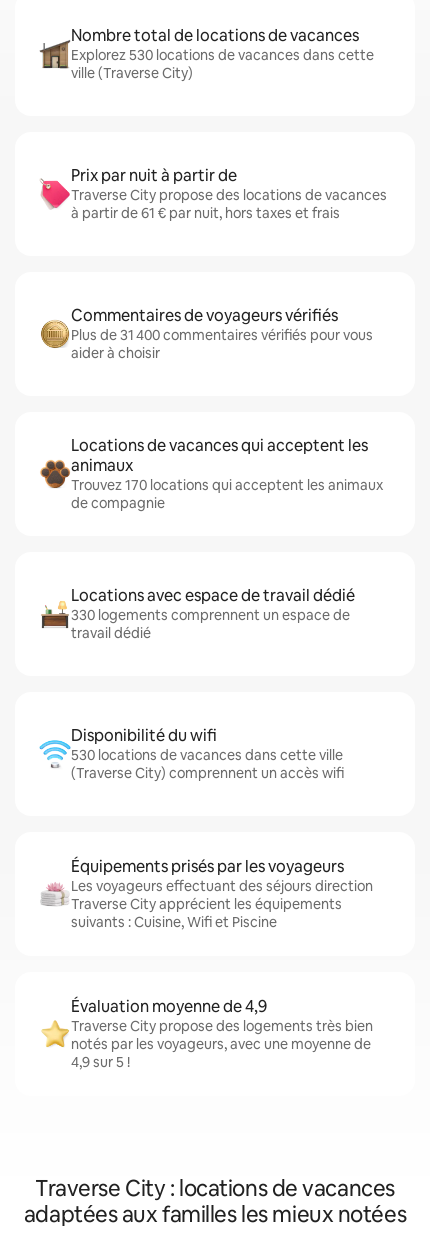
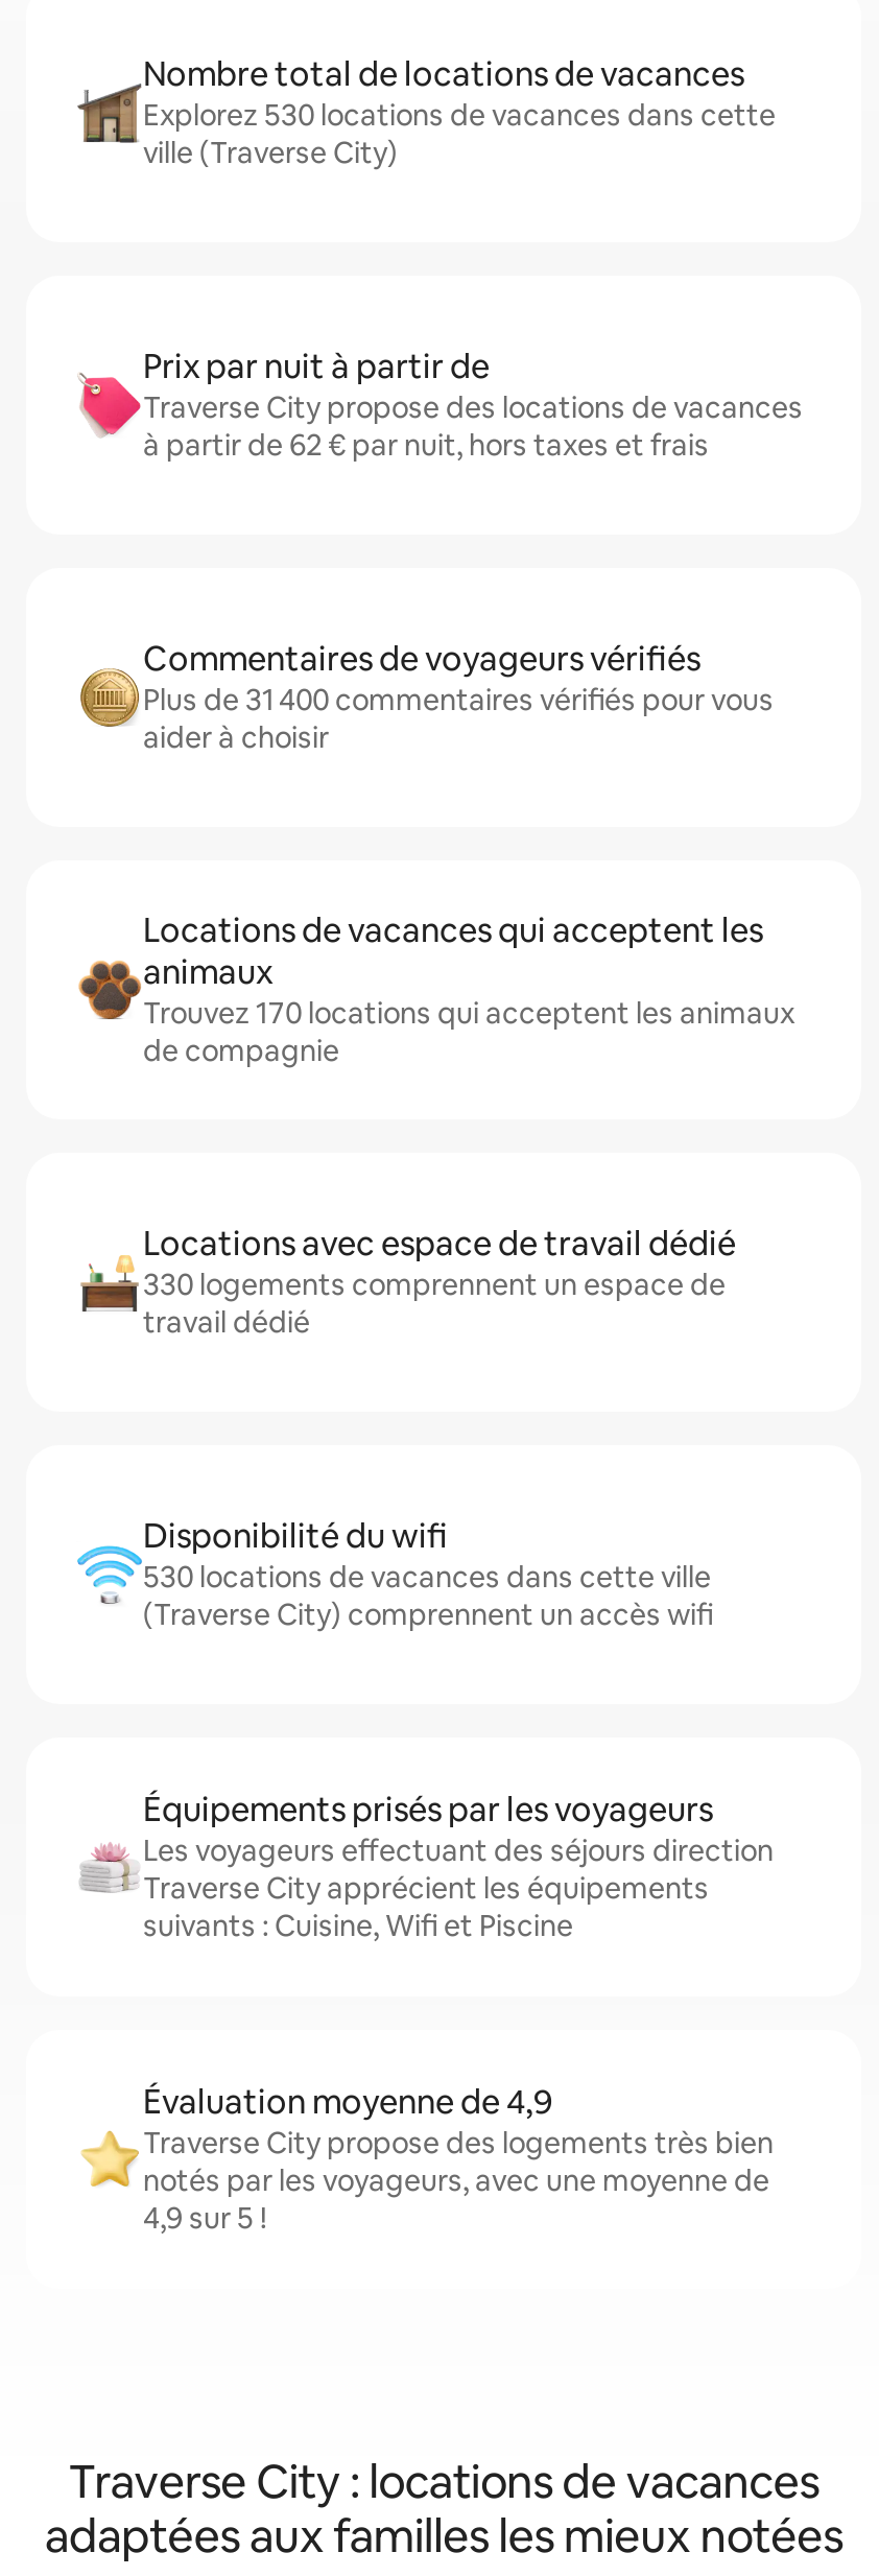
- à partir de 61 € par nuit, hors taxes et frais
+ à partir de 62 € par nuit, hors taxes et frais
